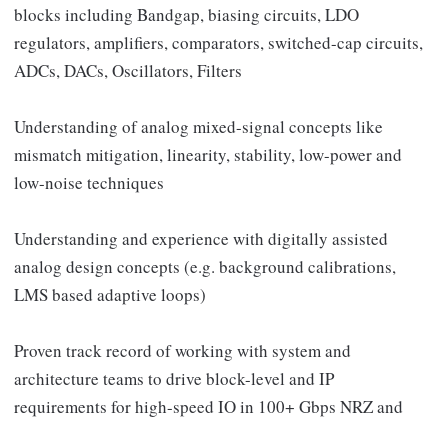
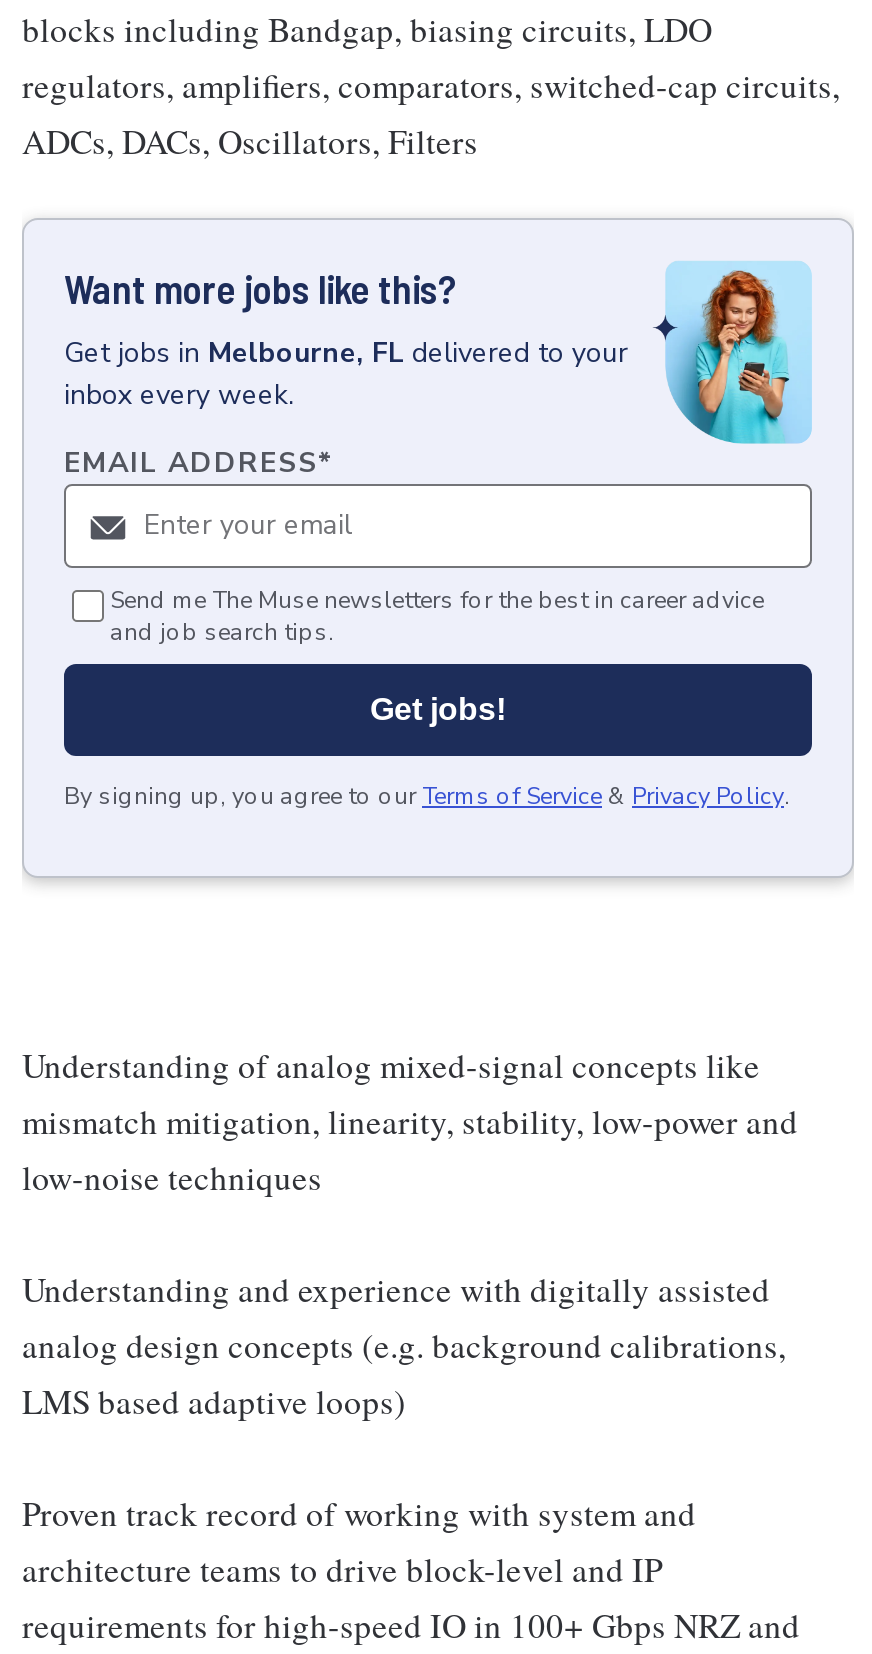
+ [image]
+ Want more jobs like this?
+ Get jobs in Melbourne, FL delivered to your
+ inbox every week.
+ EMAIL ADDRESS*

+ Send me The Muse newsletters for the best in career advice
+ and job search tips.
+ Get jobs!
+ By signing up, you agree to our Terms of Service & Privacy Policy.
